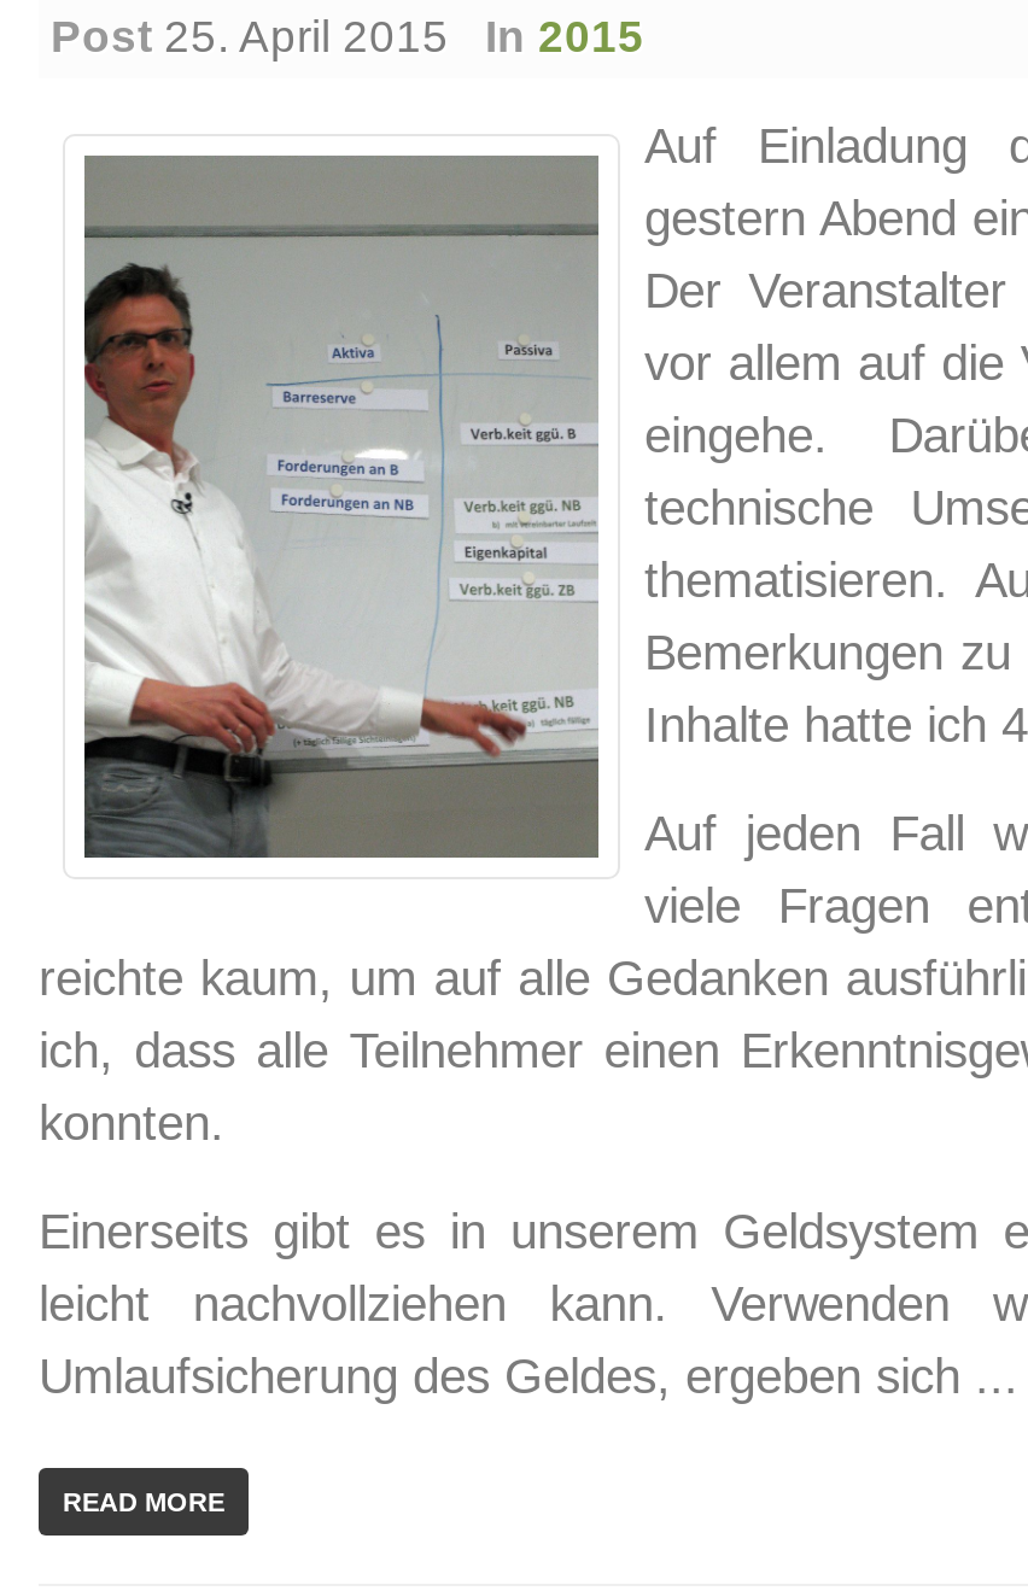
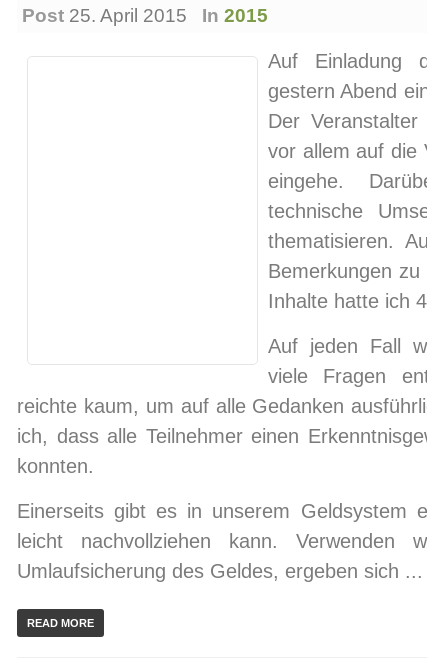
- [image]
